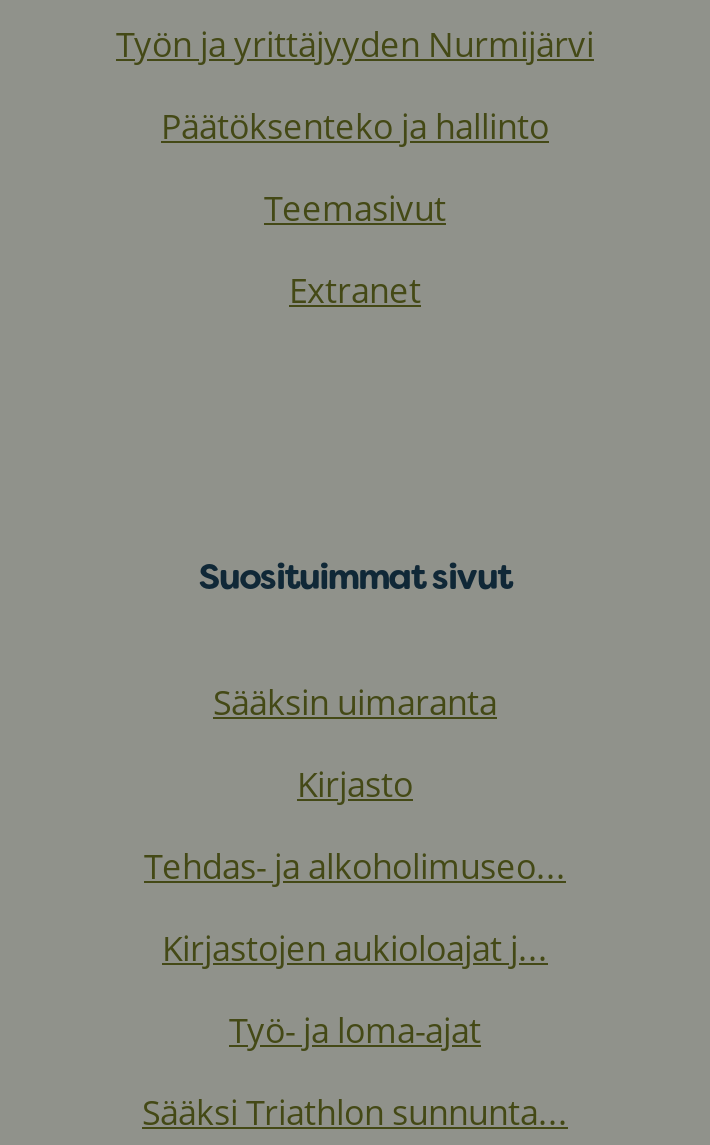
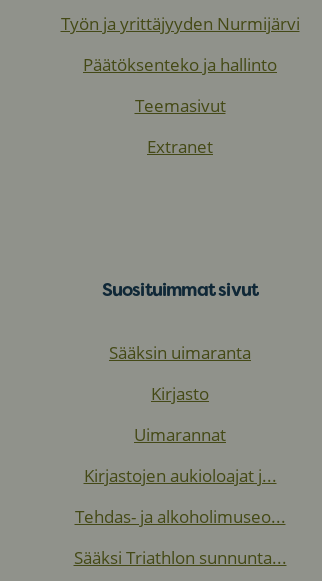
+ Uimarannat

moved down: Tehdas- ja alkoholimuseo...

- Työ- ja loma-ajat
